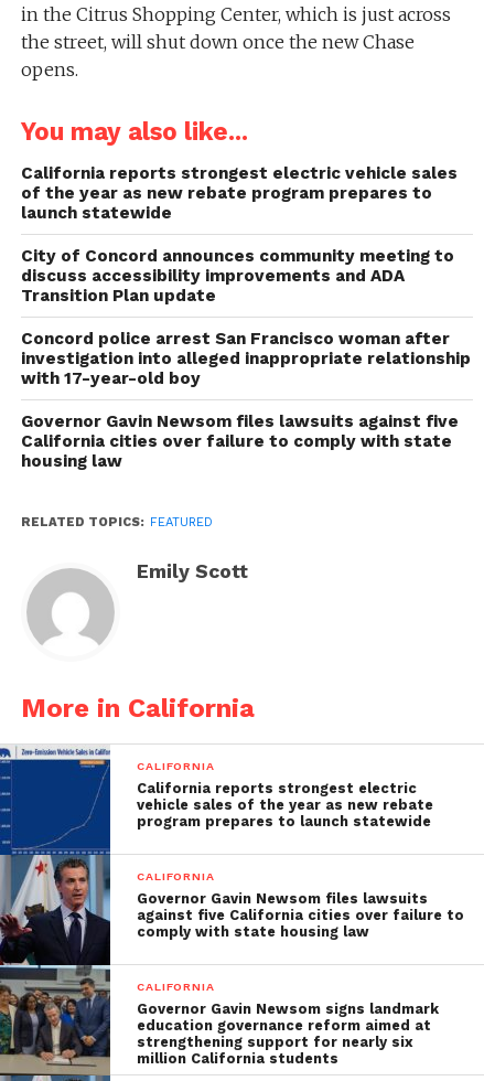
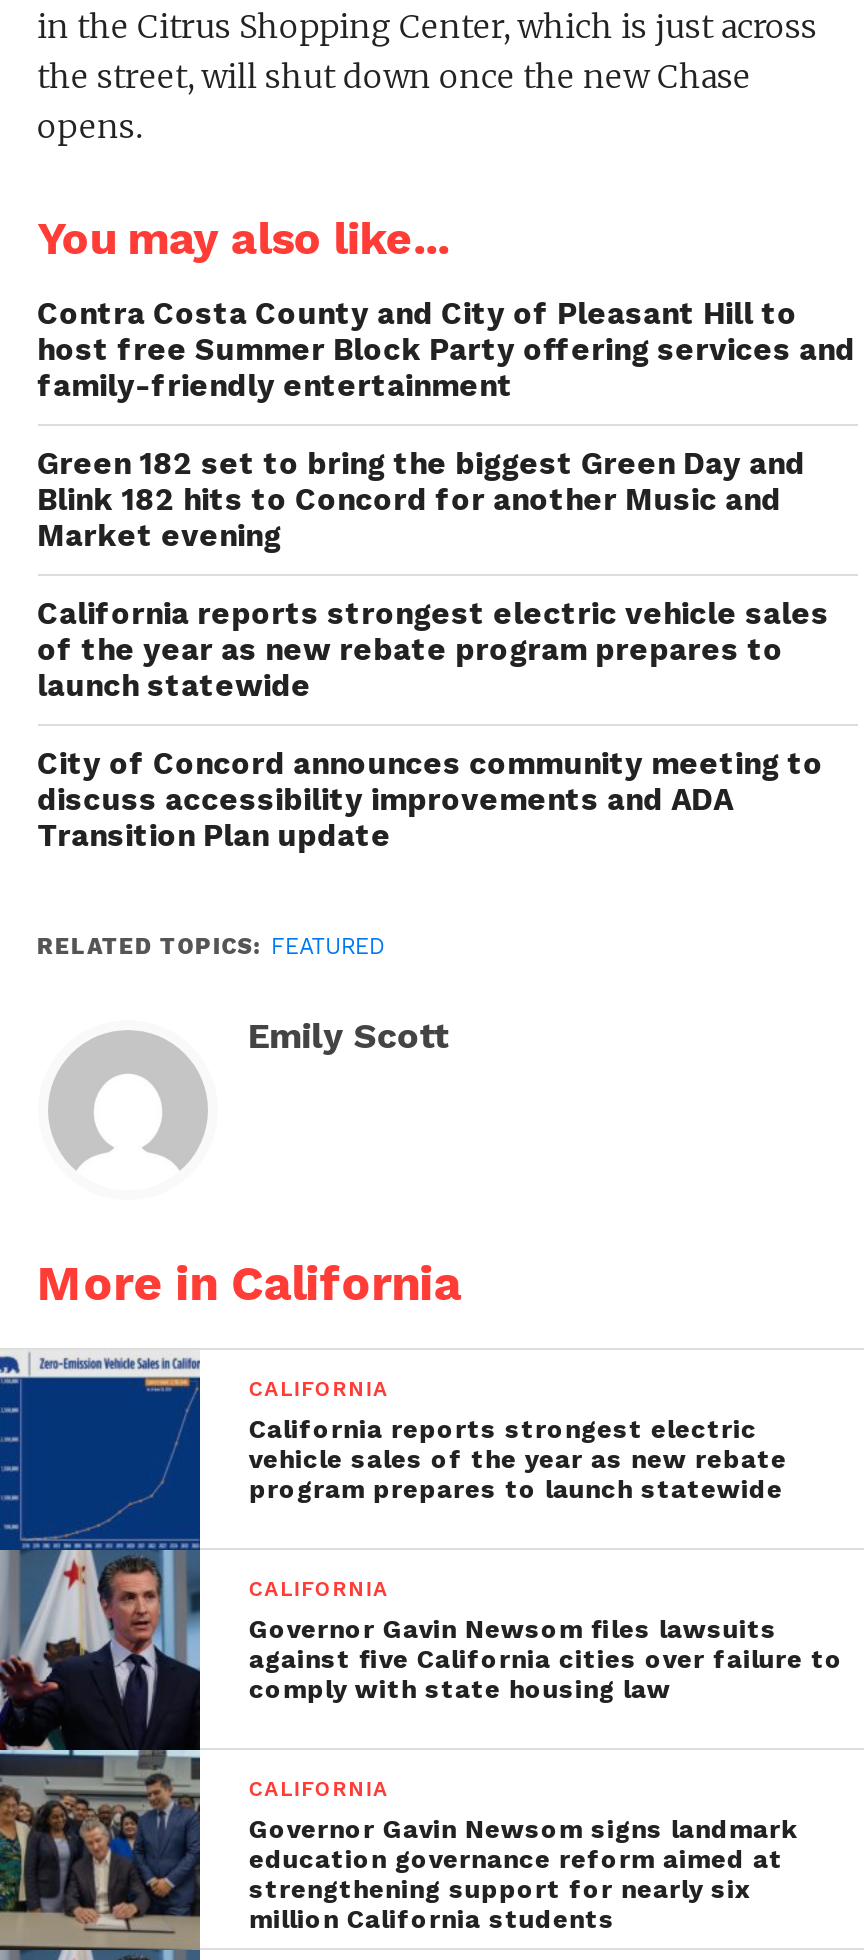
+ Contra Costa County and City of Pleasant Hill to
+ host free Summer Block Party offering services and
+ family-friendly entertainment
+ Green 182 set to bring the biggest Green Day and
+ Blink 182 hits to Concord for another Music and
+ Market evening

moved down: California reports strongest electric vehicle sales | of the year as new rebate program prepares to | launch statewide | City of Concord announces community meeting to | discuss accessibility improvements and ADA | Transition Plan update

- Concord police arrest San Francisco woman after
- investigation into alleged inappropriate relationship
- with 17-year-old boy
- Governor Gavin Newsom files lawsuits against five
- California cities over failure to comply with state
- housing law
